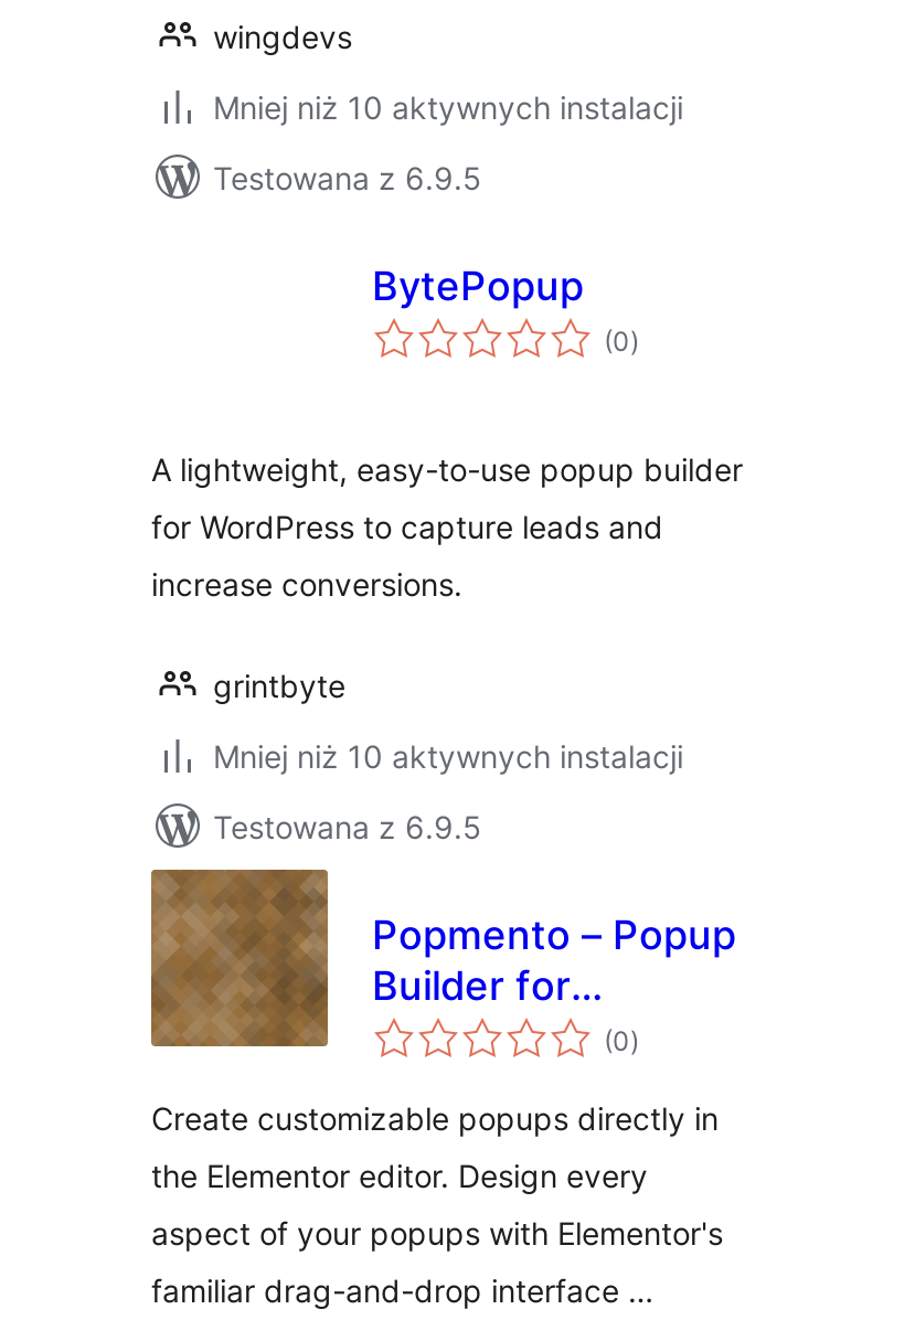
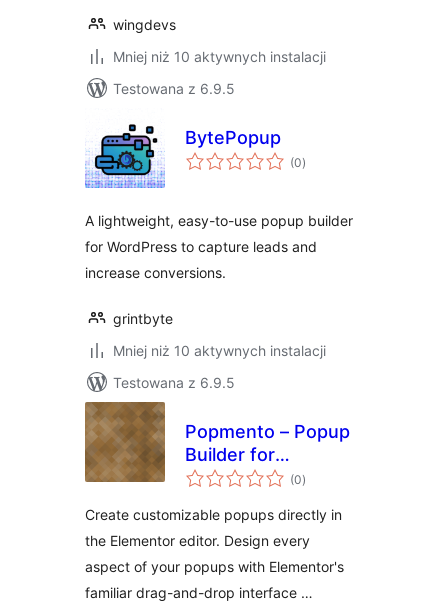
+ [image]
